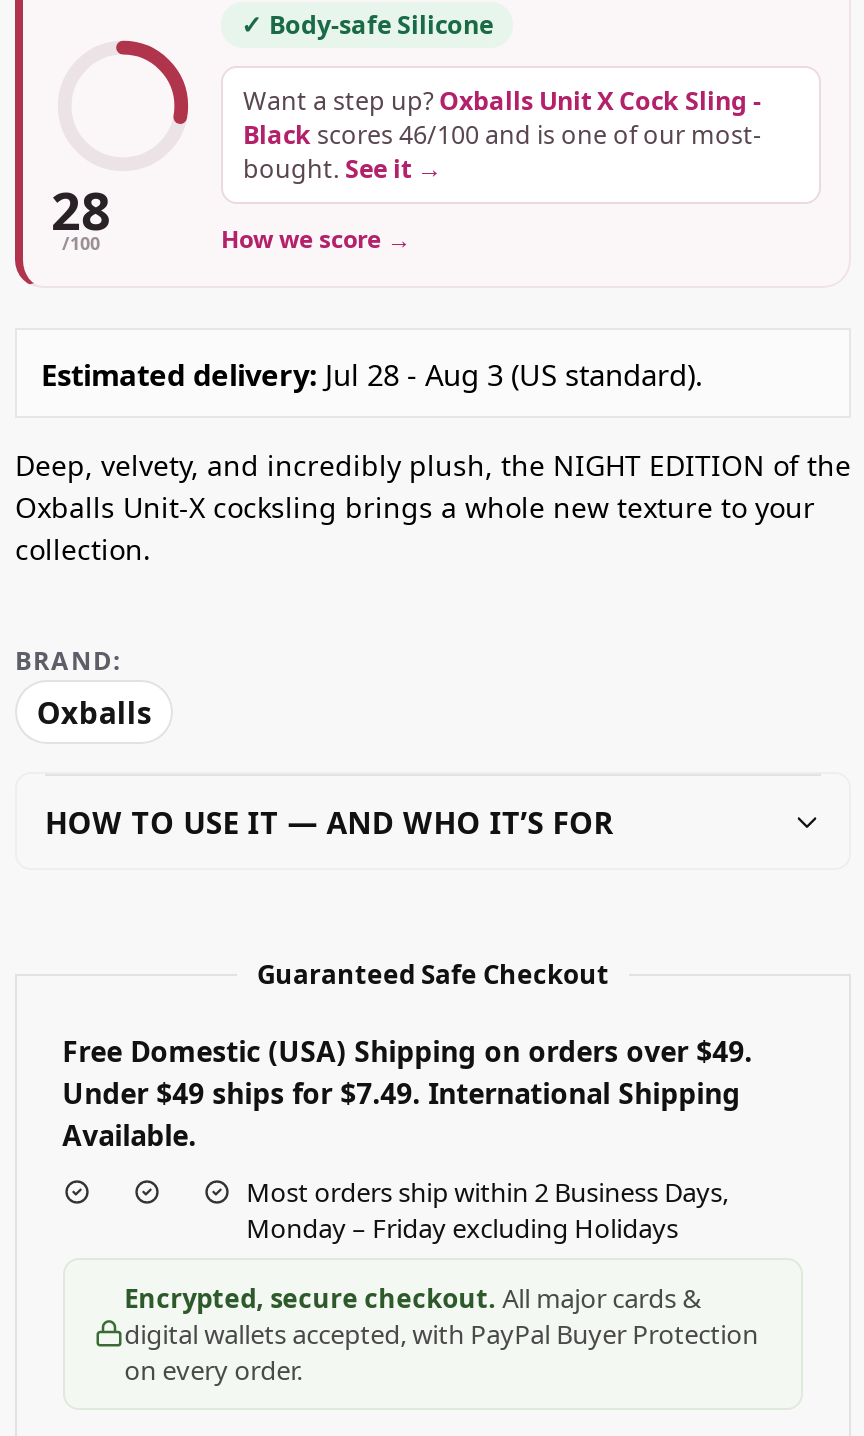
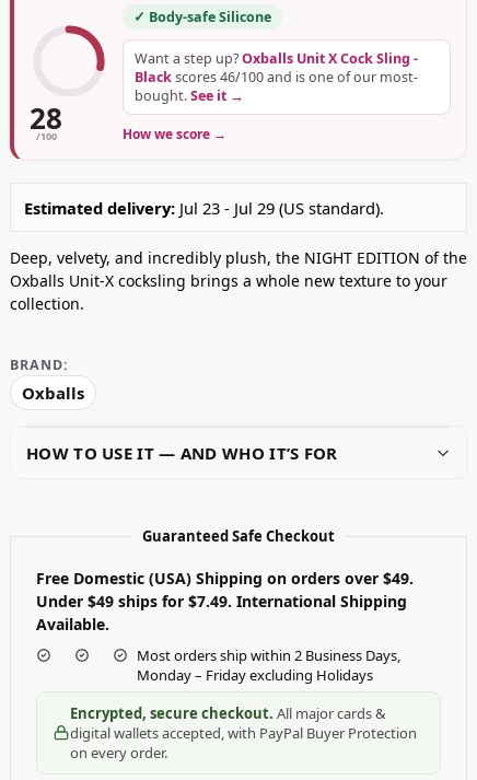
- Estimated delivery: Jul 28 - Aug 3 (US standard).
+ Estimated delivery: Jul 23 - Jul 29 (US standard).
